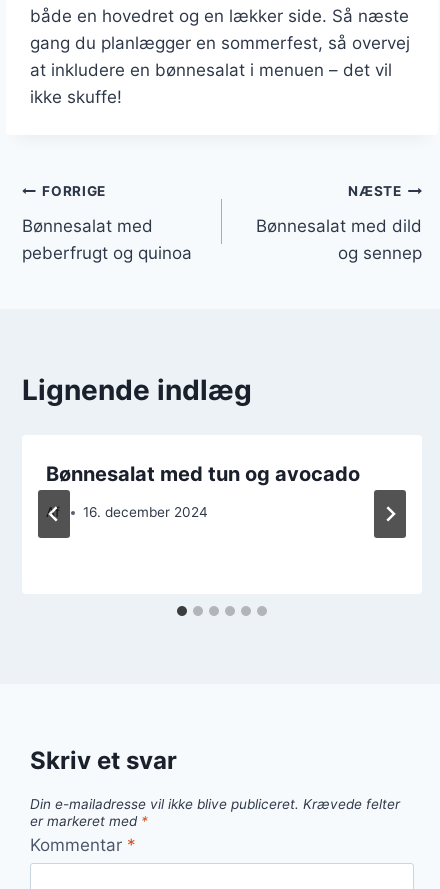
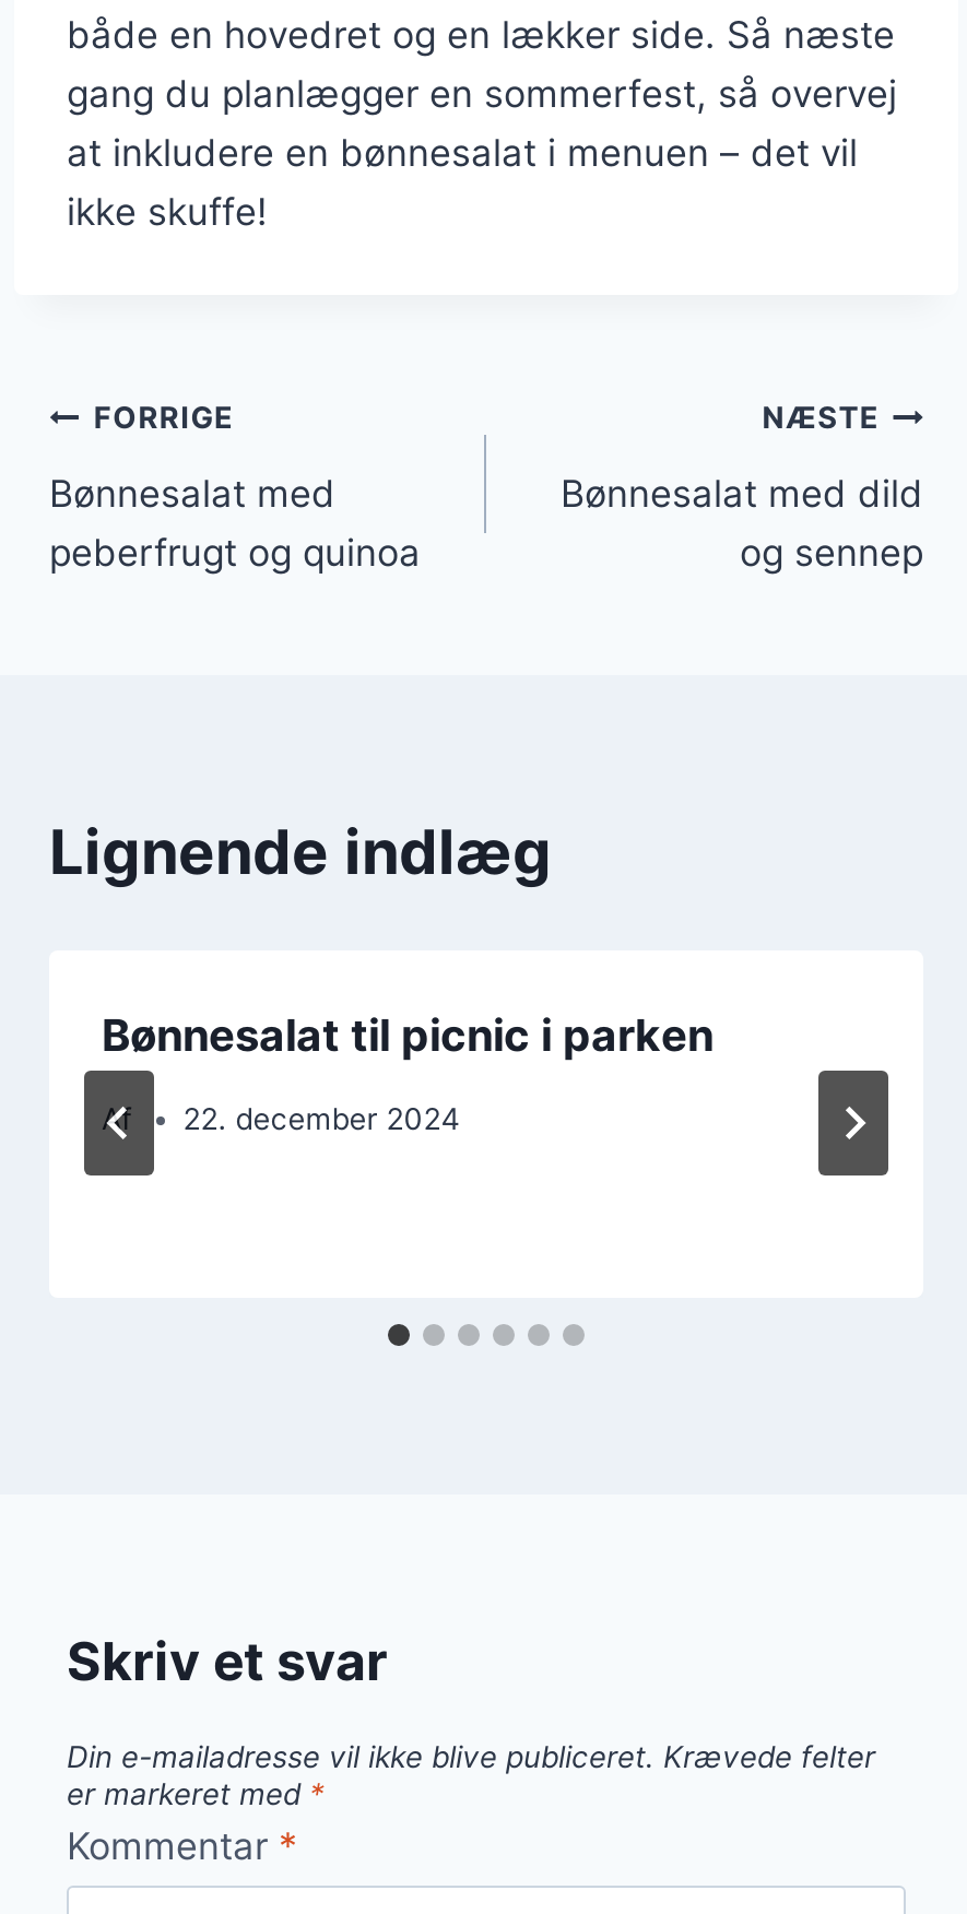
- Bønnesalat med tun og avocado
+ Bønnesalat til picnic i parken

- 16. december 2024
+ 22. december 2024
